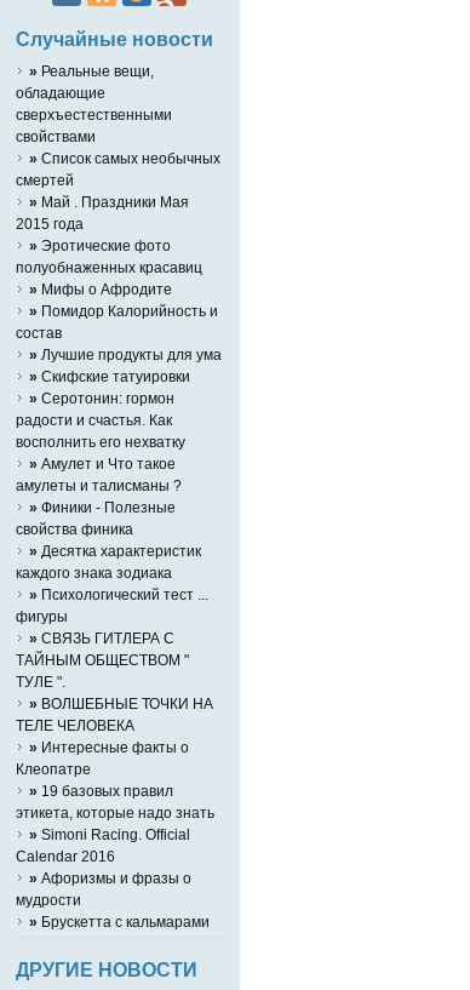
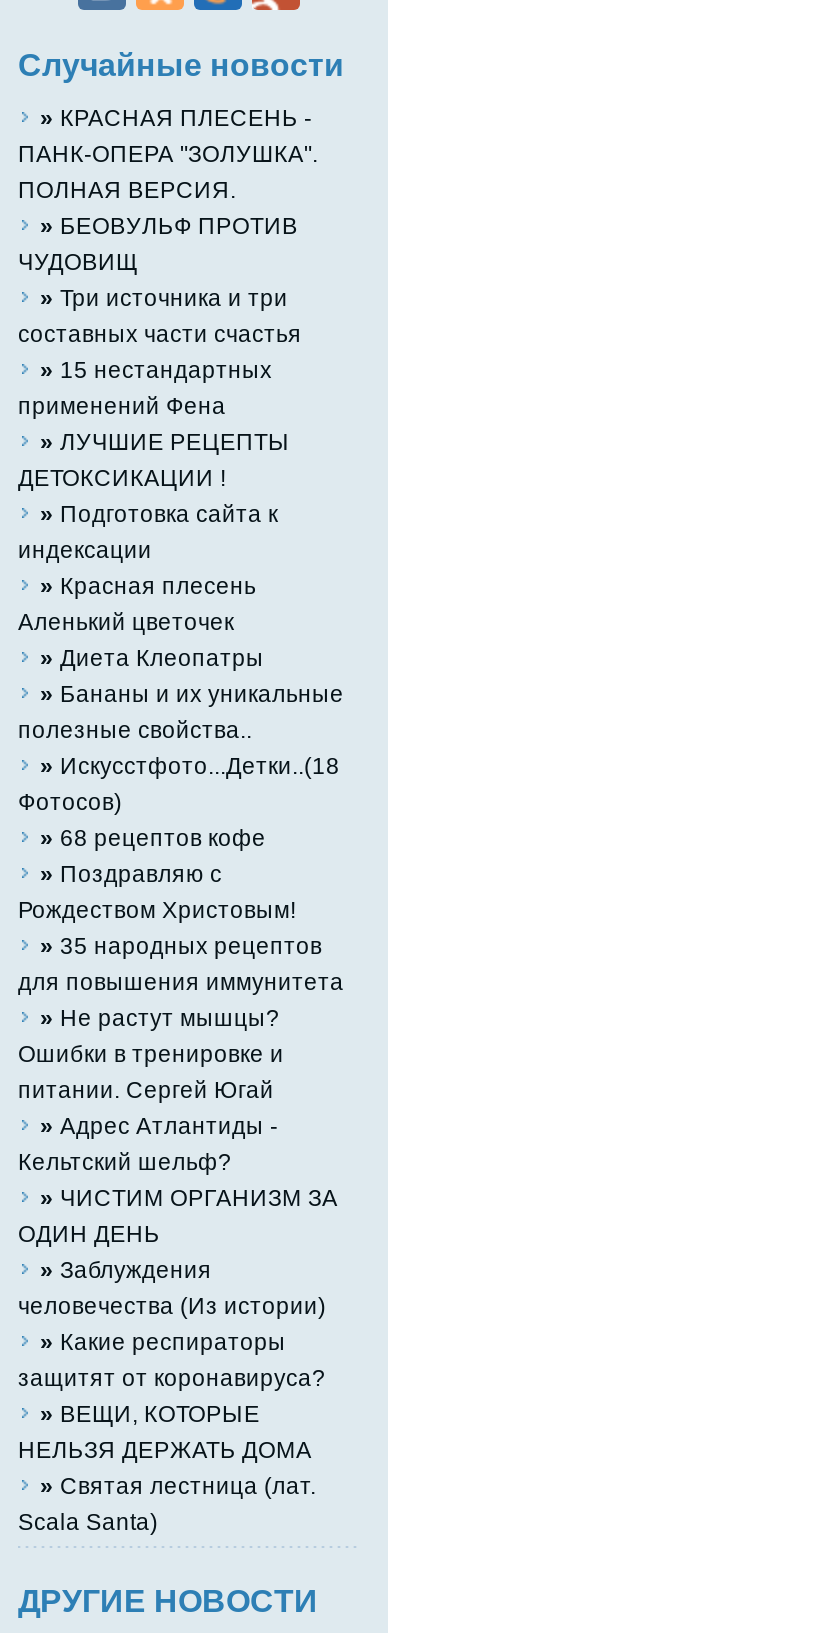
- » Реальные вещи,
- обладающие
- сверхъестественными
- свойствами
- » Список самых необычных
- смертей
- » Май . Праздники Мая
- 2015 года
- » Эротические фото
- полуобнаженных красавиц
- » Мифы о Афродите
- » Помидор Калорийность и
- состав
- » Лучшие продукты для ума
- » Скифские татуировки
- » Серотонин: гормон
- радости и счастья. Как
- восполнить его нехватку
- » Амулет и Что такое
- амулеты и талисманы ?
- » Финики - Полезные
- свойства финика
- » Десятка характеристик
- каждого знака зодиака
- » Психологический тест ...
- фигуры
- » СВЯЗЬ ГИТЛЕРА С
- ТАЙНЫМ ОБЩЕСТВОМ "
- ТУЛЕ ".
- » ВОЛШЕБНЫЕ ТОЧКИ НА
- ТЕЛЕ ЧЕЛОВЕКА
- » Интересные факты о
- Клеопатре
- » 19 базовых правил
- этикета, которые надо знать
- » Simoni Racing. Official
- Calendar 2016
- » Афоризмы и фразы о
- мудрости
- » Брускетта с кальмарами
+ » КРАСНАЯ ПЛЕСЕНЬ -
+ ПАНК-ОПЕРА "ЗОЛУШКА".
+ ПОЛНАЯ ВЕРСИЯ.
+ » БЕОВУЛЬФ ПРОТИВ
+ ЧУДОВИЩ
+ » Три источника и три
+ составных части счастья
+ » 15 нестандартных
+ применений Фена
+ » ЛУЧШИЕ РЕЦЕПТЫ
+ ДЕТОКСИКАЦИИ !
+ » Подготовка сайта к
+ индексации
+ » Красная плесень
+ Аленький цветочек
+ » Диета Клеопатры
+ » Бананы и их уникальные
+ полезные свойства..
+ » Искусстфото...Детки..(18
+ Фотосов)
+ » 68 рецептов кофе
+ » Поздравляю с
+ Рождеством Христовым!
+ » 35 народных рецептов
+ для повышения иммунитета
+ » Не растут мышцы?
+ Ошибки в тренировке и
+ питании. Сергей Югай
+ » Адрес Атлантиды -
+ Кельтский шельф?
+ » ЧИСТИМ ОРГАНИЗМ ЗА
+ ОДИН ДЕНЬ
+ » Заблуждения
+ человечества (Из истории)
+ » Какие респираторы
+ защитят от коронавируса?
+ » ВЕЩИ, КОТОРЫЕ
+ НЕЛЬЗЯ ДЕРЖАТЬ ДОМА
+ » Святая лестница (лат.
+ Scala Santa)
